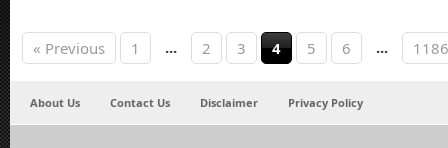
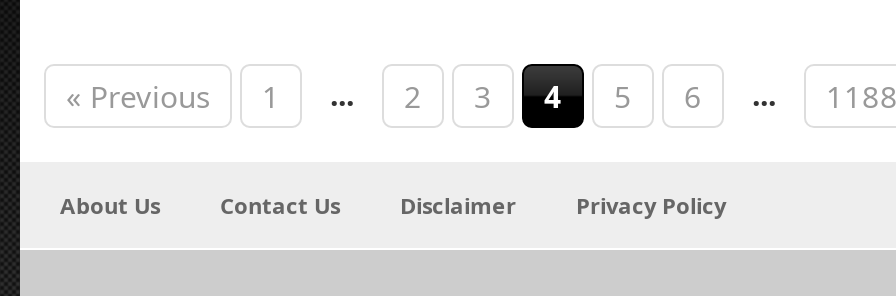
- 1186
+ 1188
